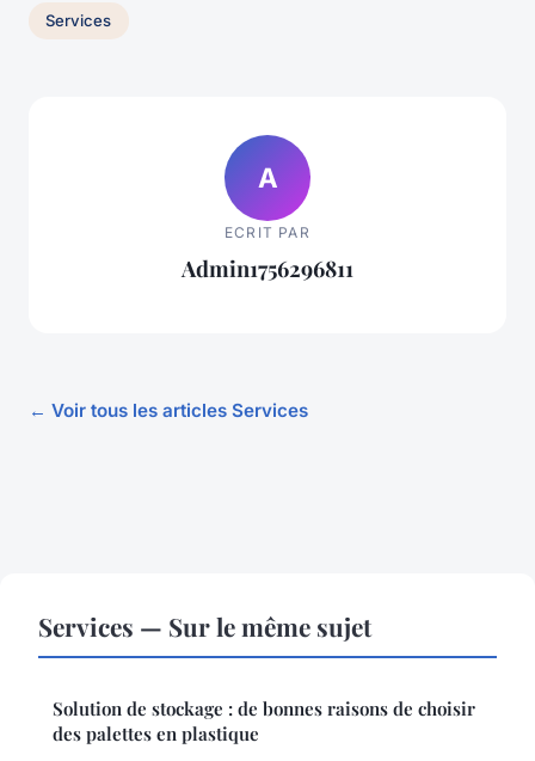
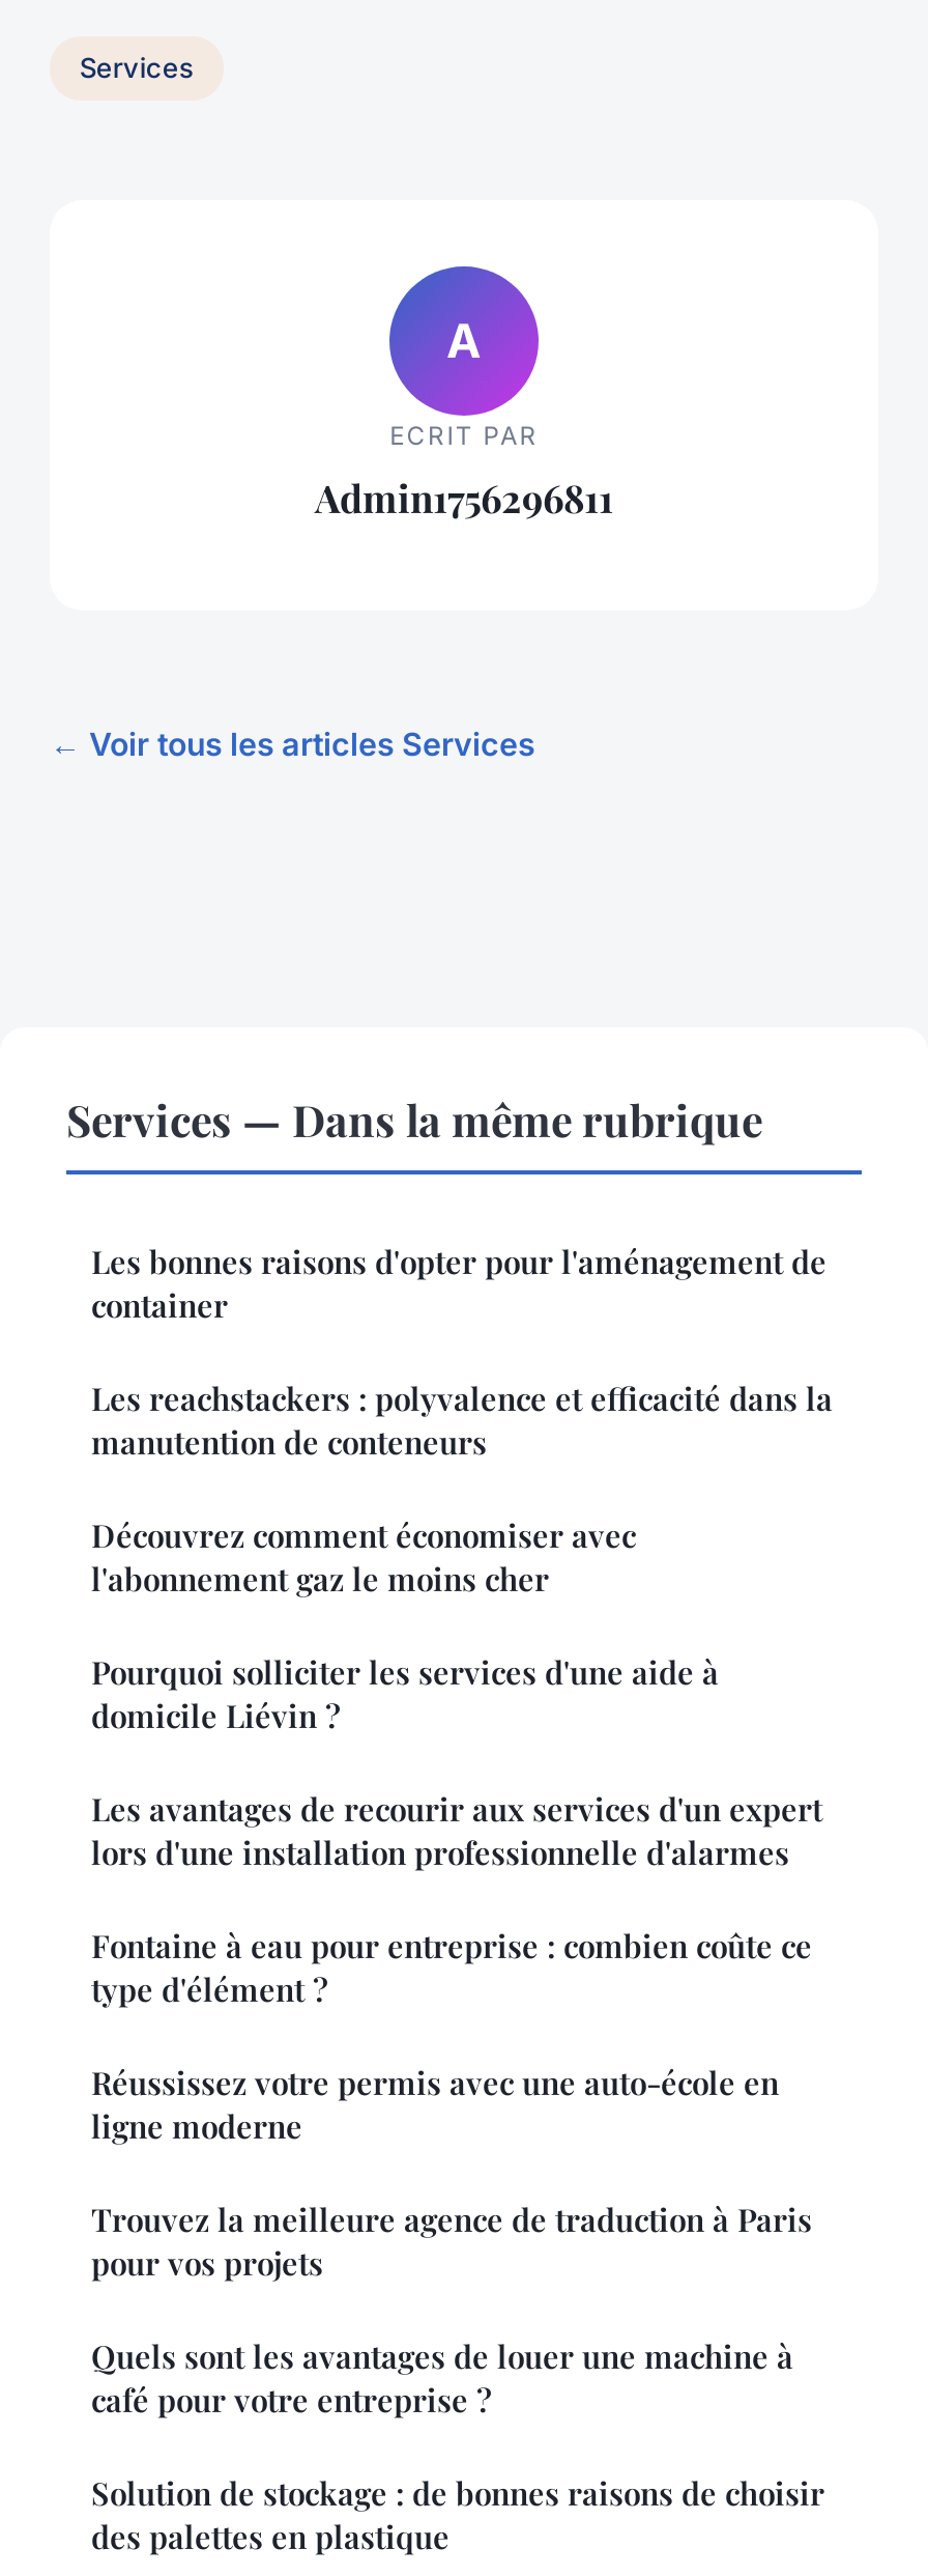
- Services — Sur le même sujet
+ Services — Dans la même rubrique
+ Les bonnes raisons d'opter pour l'aménagement de
+ container
+ Les reachstackers : polyvalence et efficacité dans la
+ manutention de conteneurs
+ Découvrez comment économiser avec
+ l'abonnement gaz le moins cher
+ Pourquoi solliciter les services d'une aide à
+ domicile Liévin ?
+ Les avantages de recourir aux services d'un expert
+ lors d'une installation professionnelle d'alarmes
+ Fontaine à eau pour entreprise : combien coûte ce
+ type d'élément ?
+ Réussissez votre permis avec une auto-école en
+ ligne moderne
+ Trouvez la meilleure agence de traduction à Paris
+ pour vos projets
+ Quels sont les avantages de louer une machine à
+ café pour votre entreprise ?
